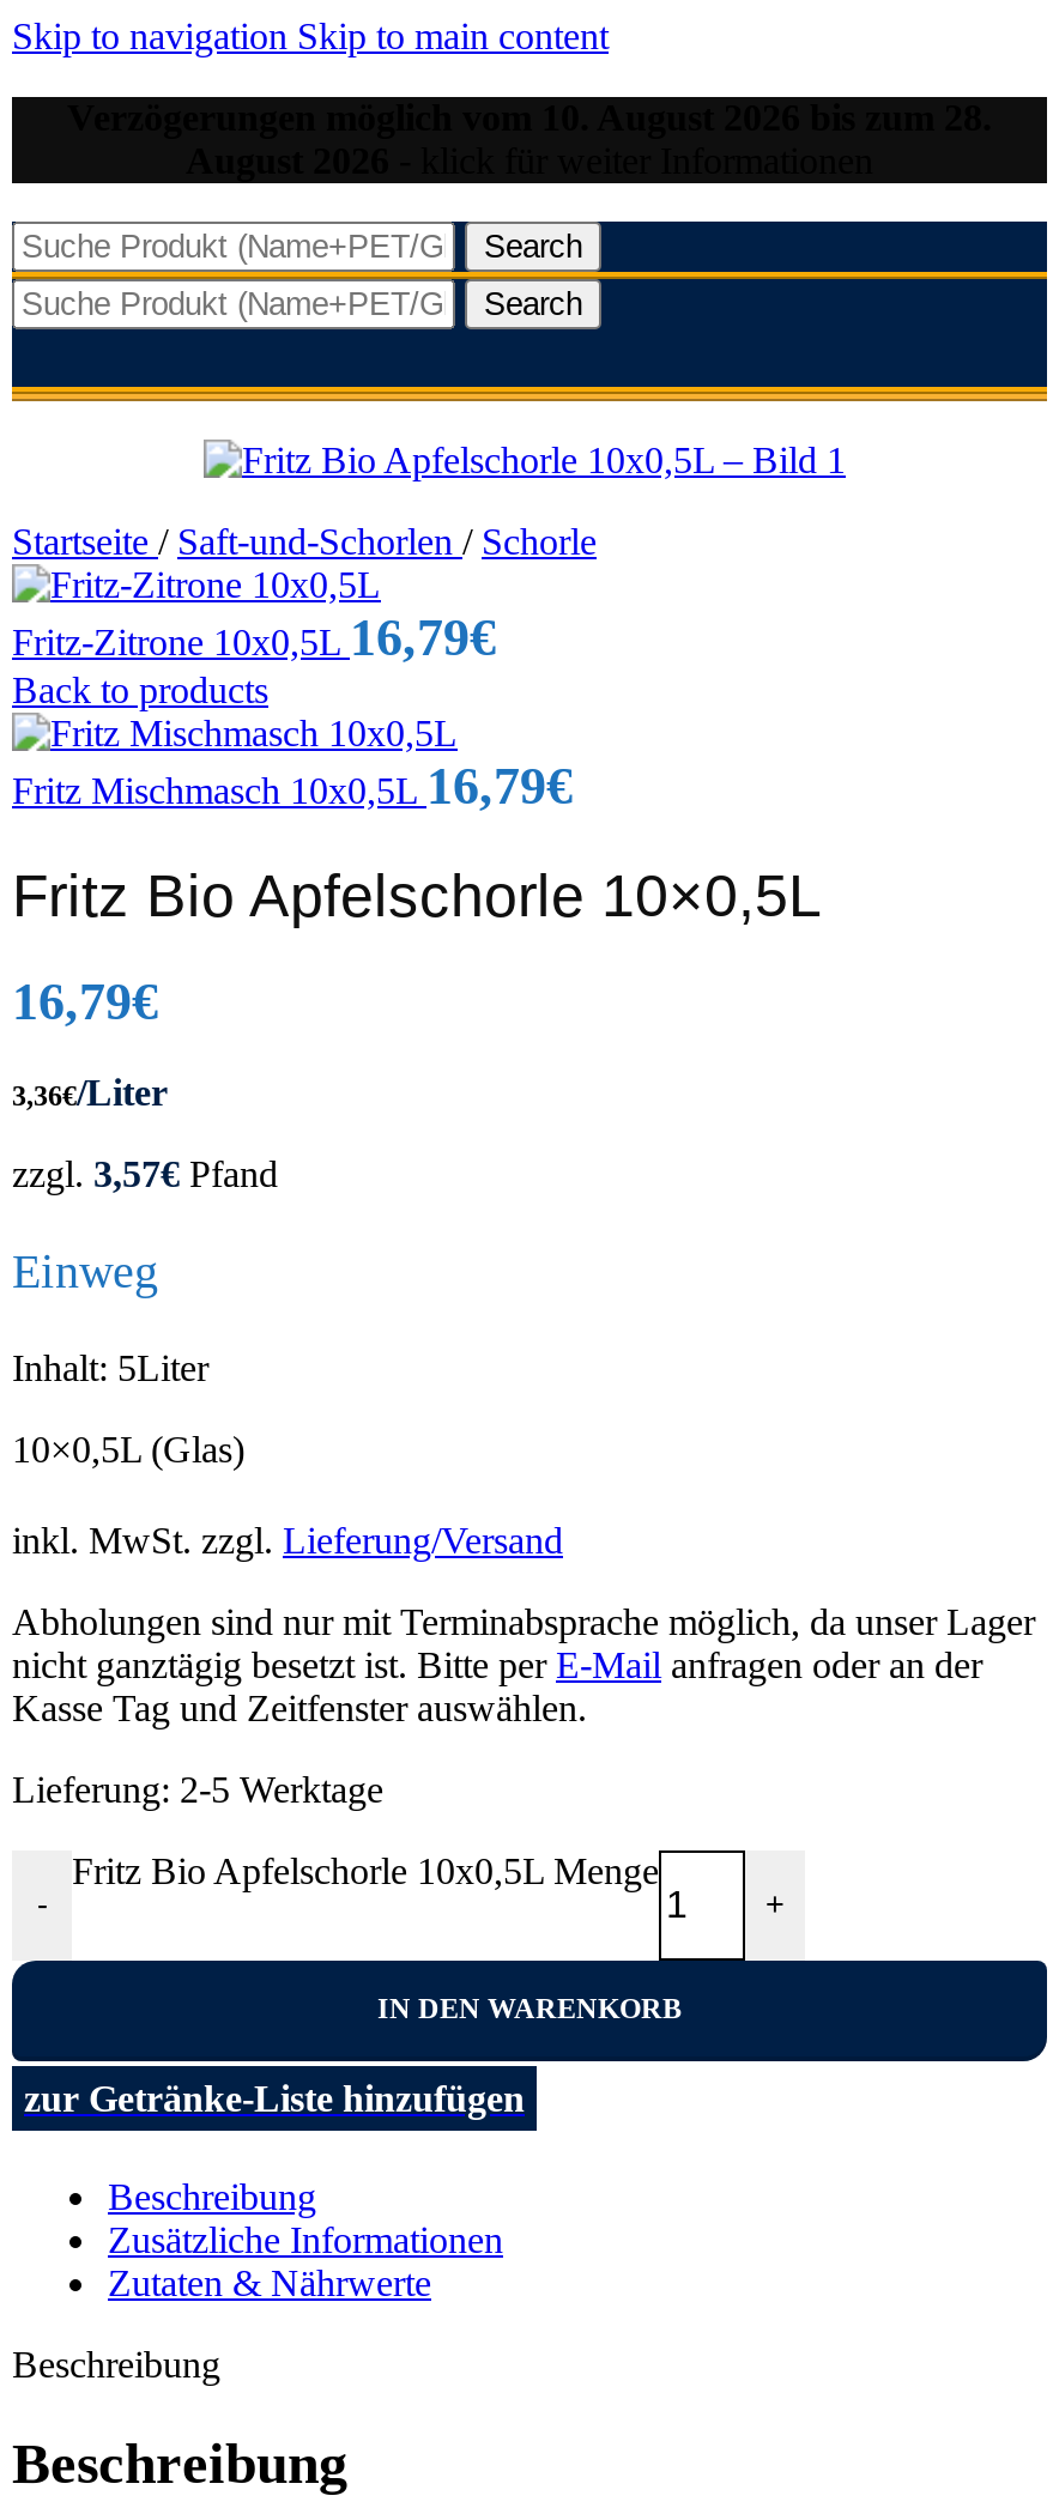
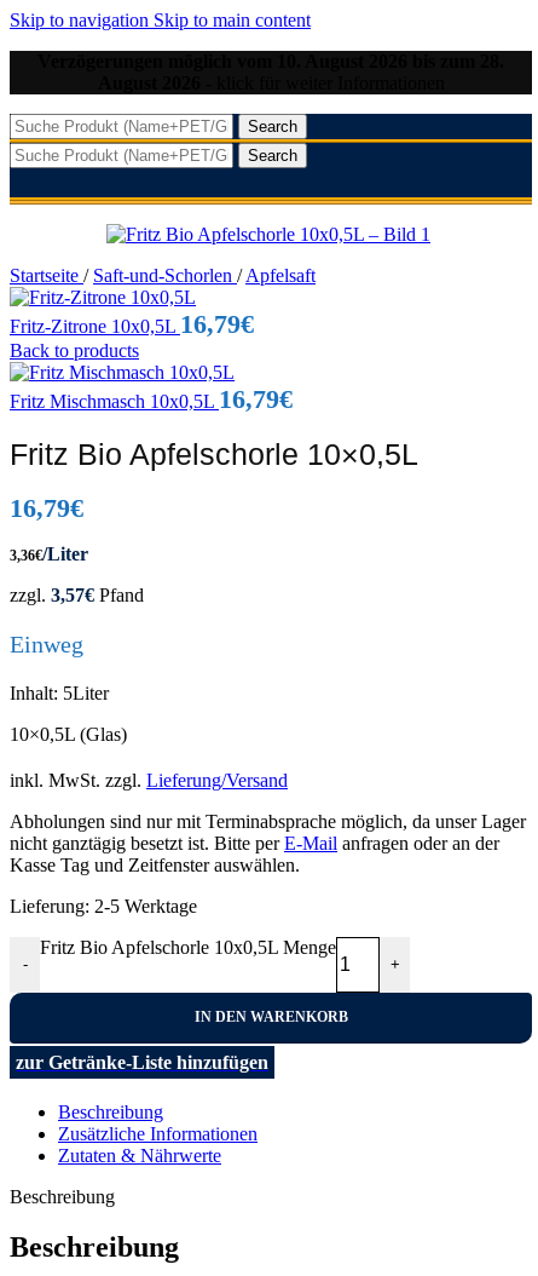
- Startseite / Saft-und-Schorlen / Schorle
+ Startseite / Saft-und-Schorlen / Apfelsaft
